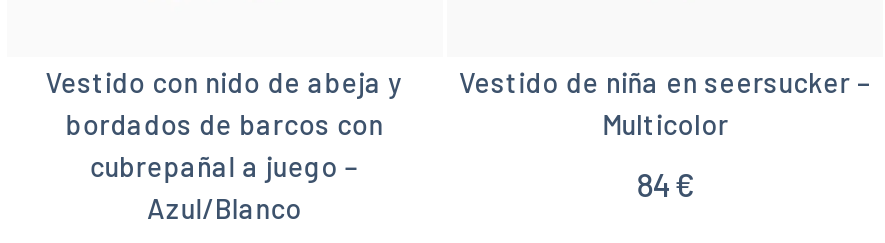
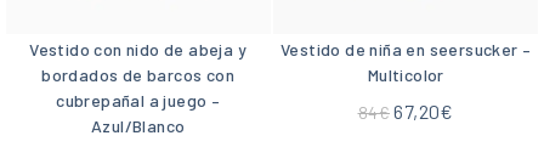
- 84 €
+ 84€ 67,20€
